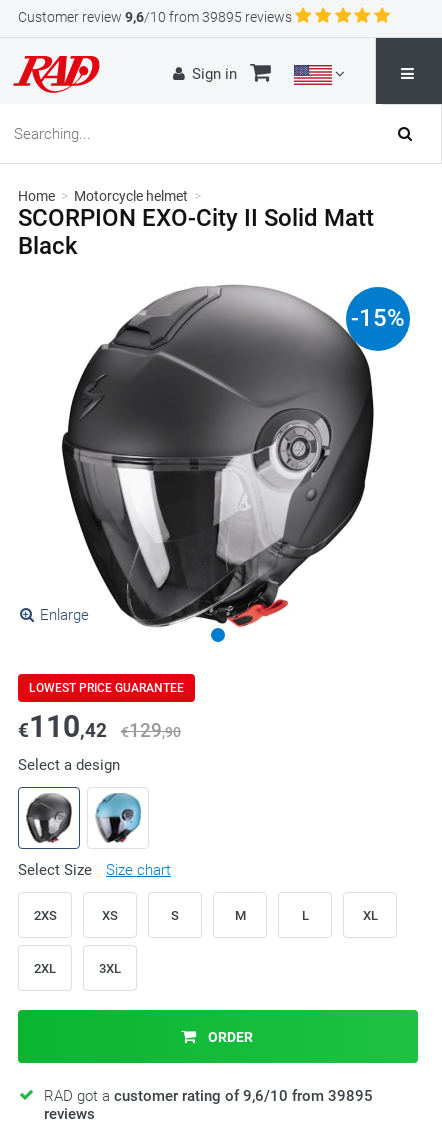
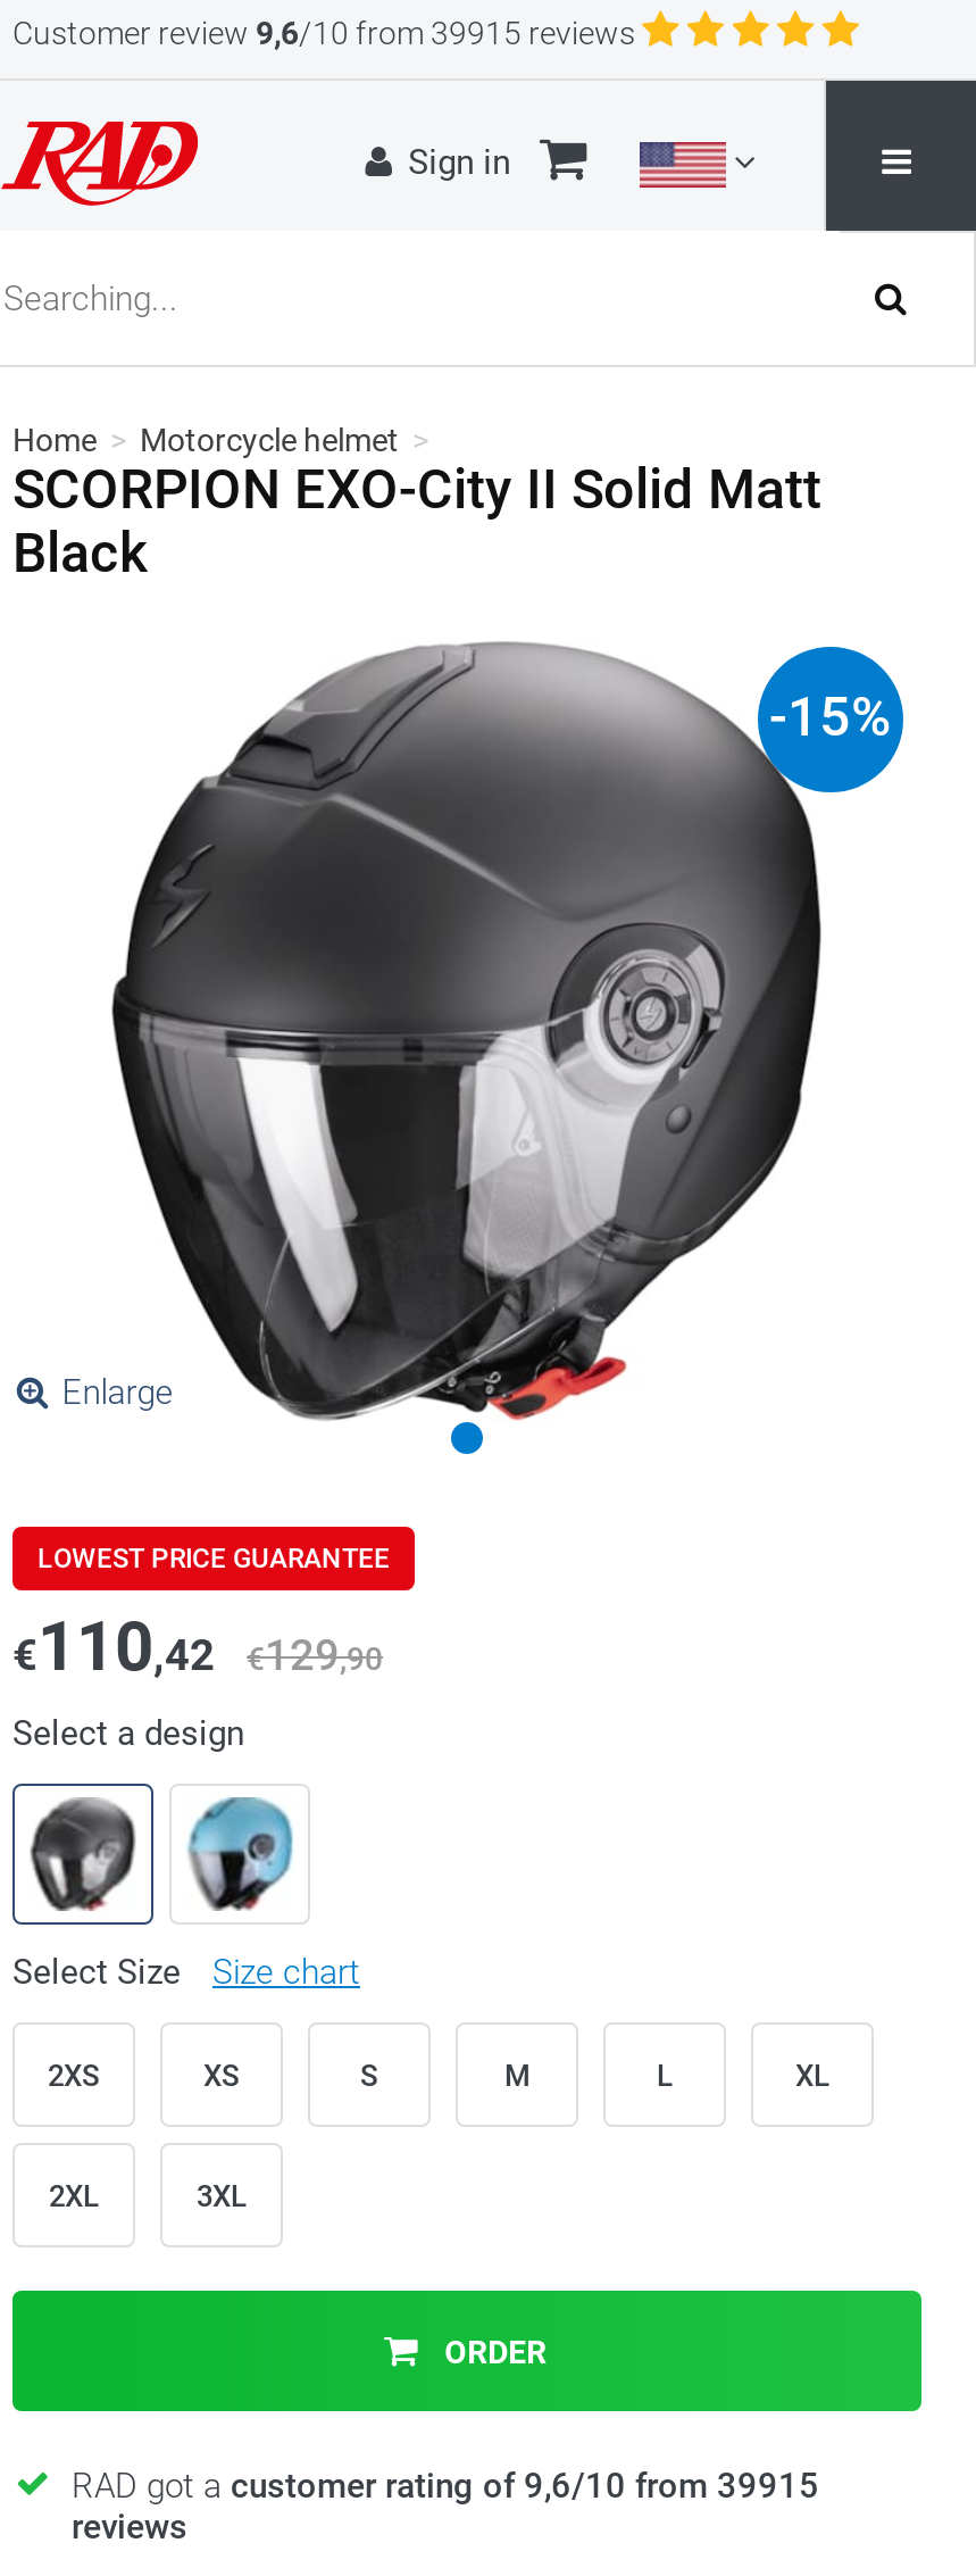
- Customer review 9,6/10 from 39895 reviews
+ Customer review 9,6/10 from 39915 reviews

- RAD got a customer rating of 9,6/10 from 39895
+ RAD got a customer rating of 9,6/10 from 39915
